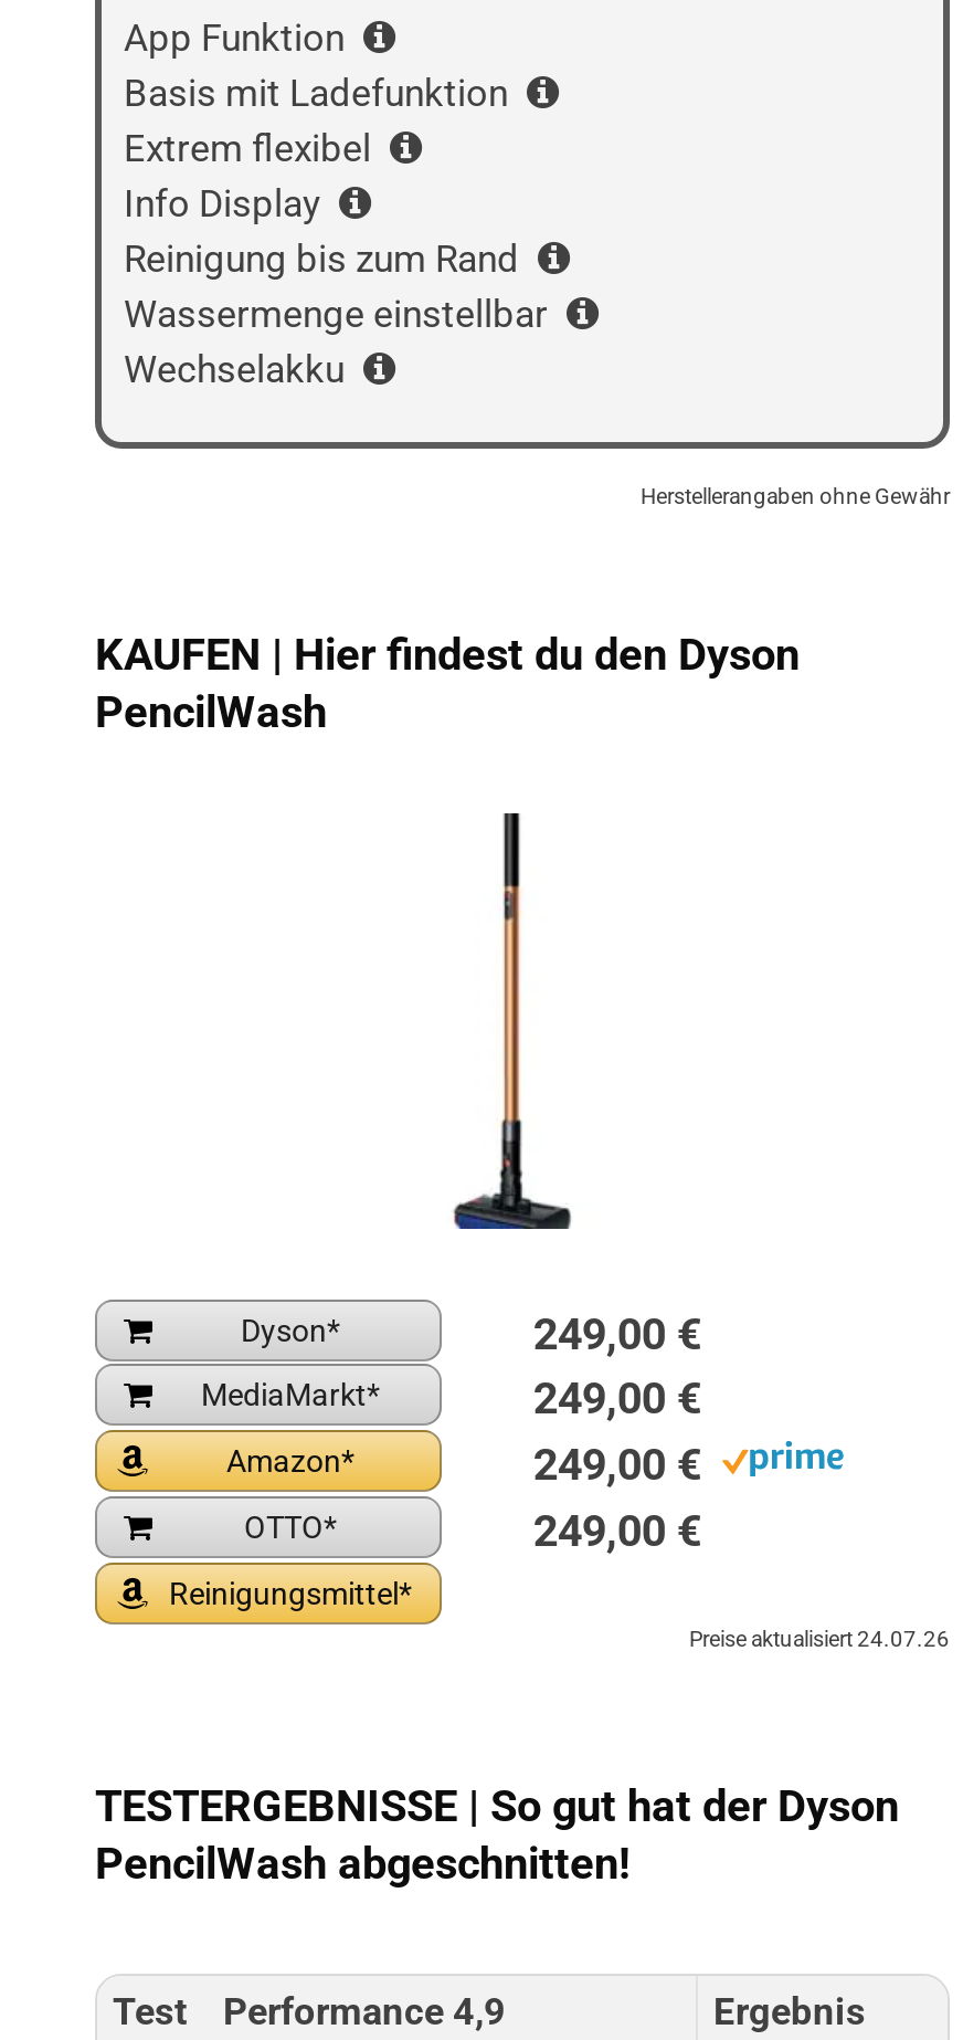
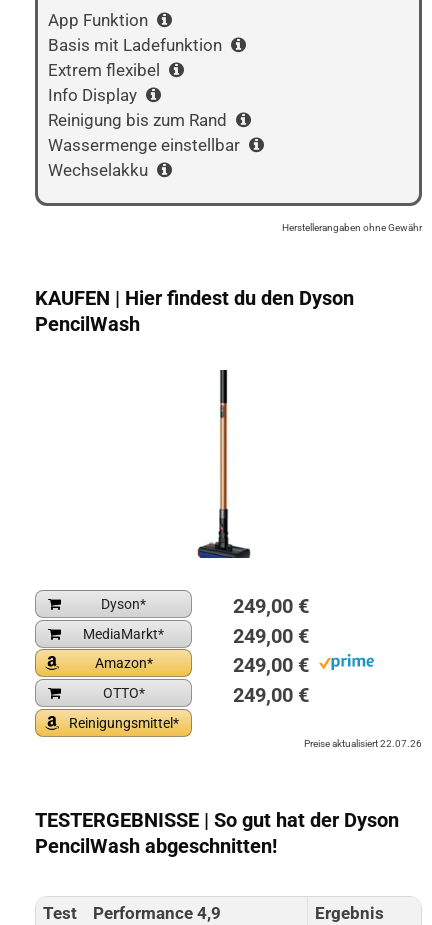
- Preise aktualisiert 24.07.26
+ Preise aktualisiert 22.07.26
